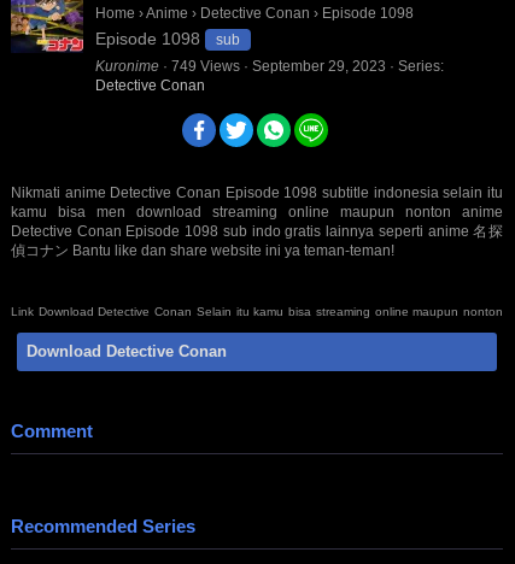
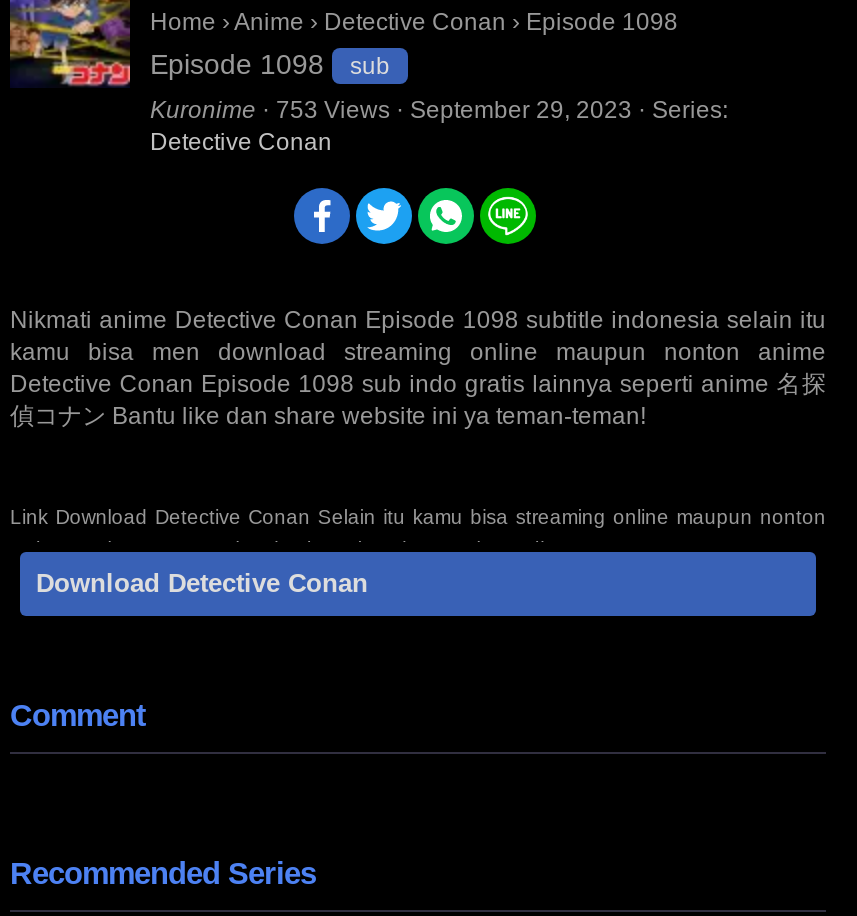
- Kuronime · 749 Views · September 29, 2023 · Series:
+ Kuronime · 753 Views · September 29, 2023 · Series:
